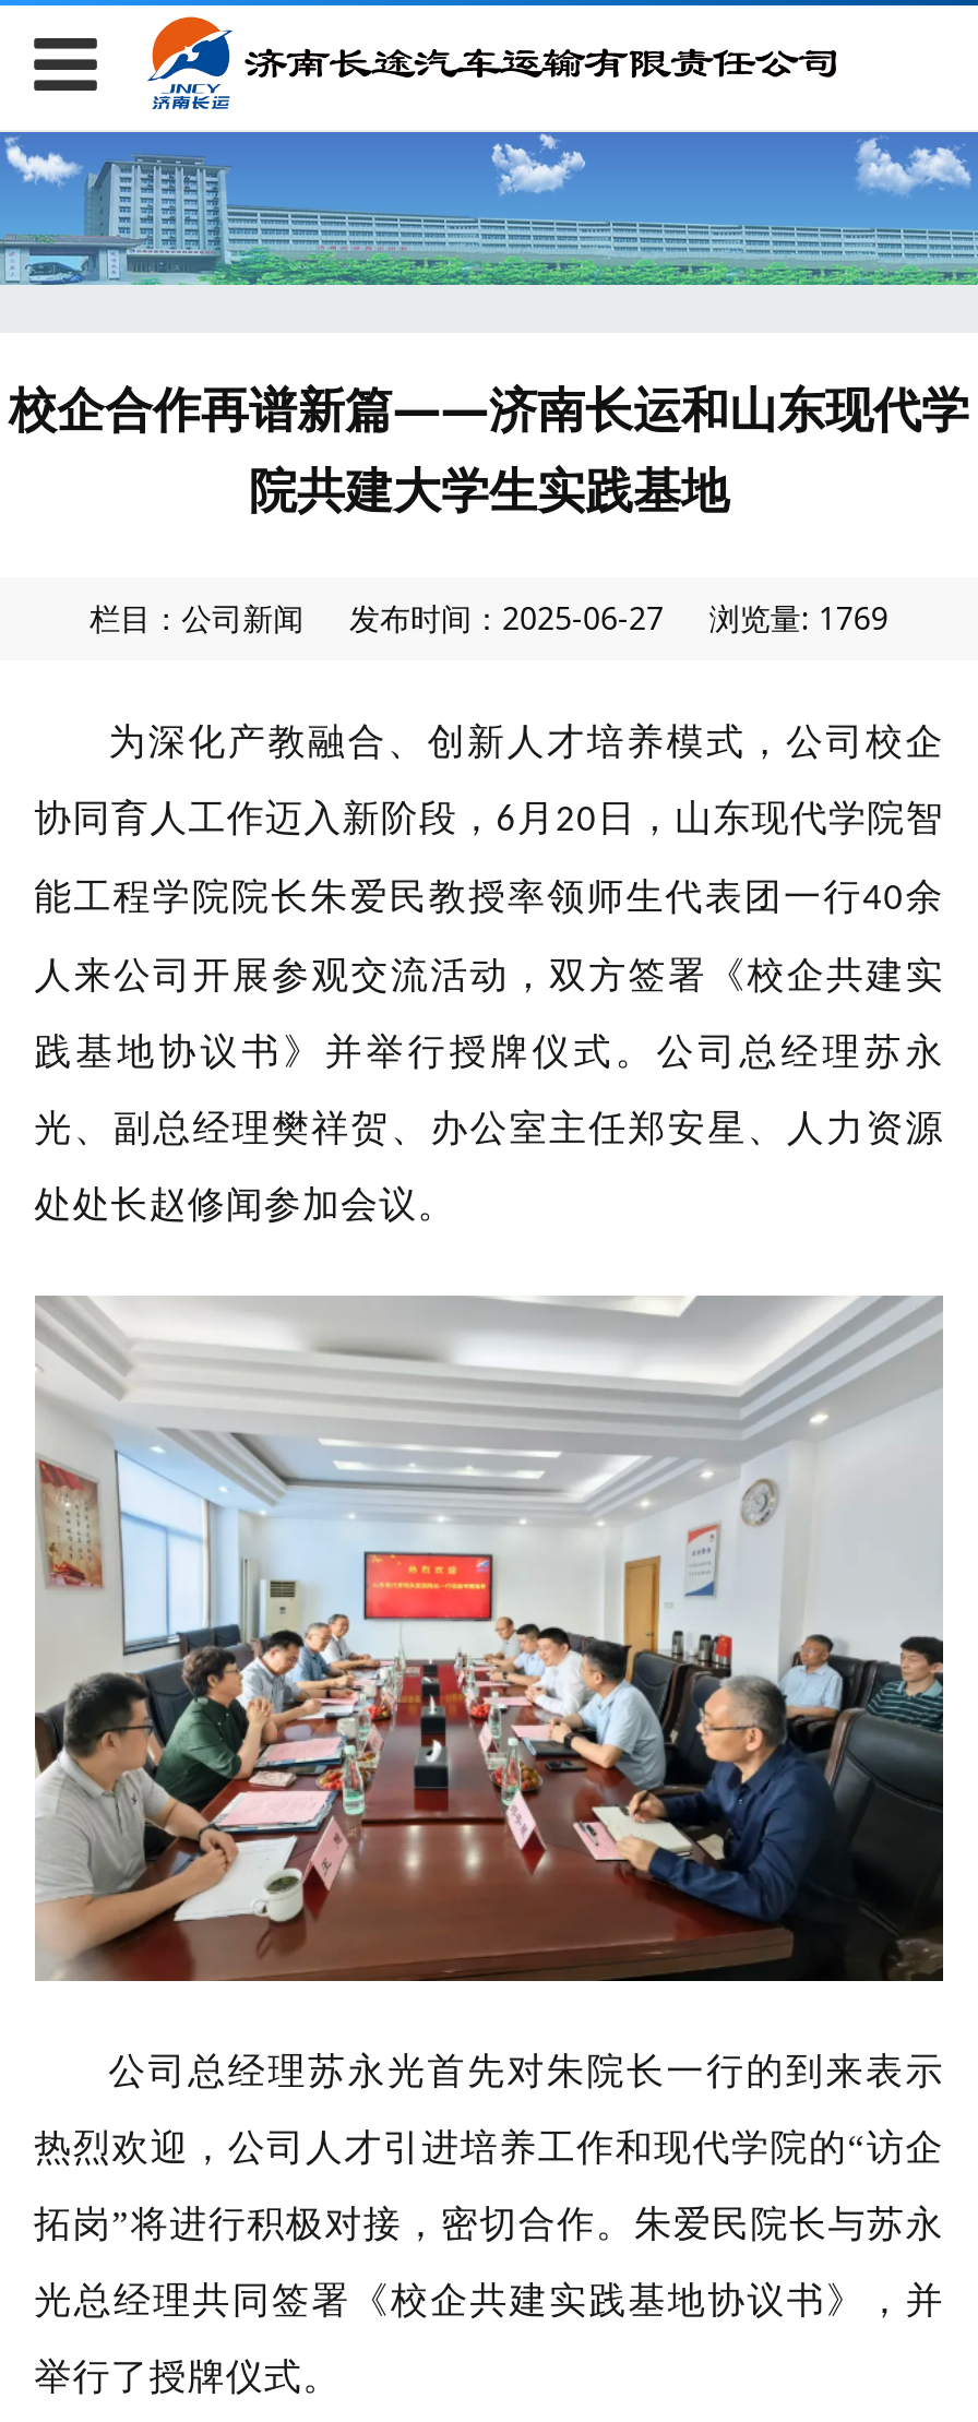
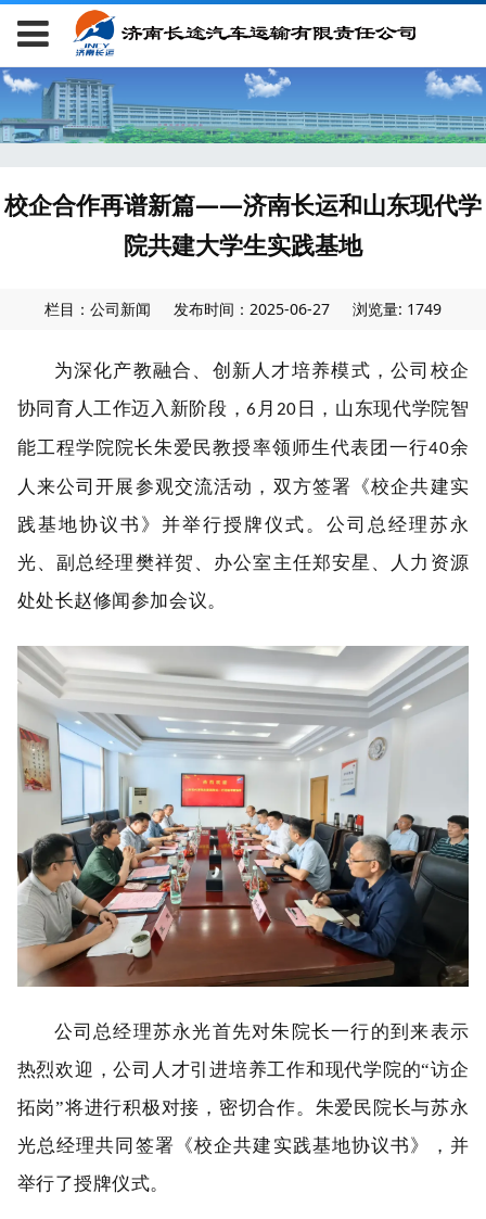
- 栏目：公司新闻 发布时间：2025-06-27 浏览量: 1769
+ 栏目：公司新闻 发布时间：2025-06-27 浏览量: 1749
